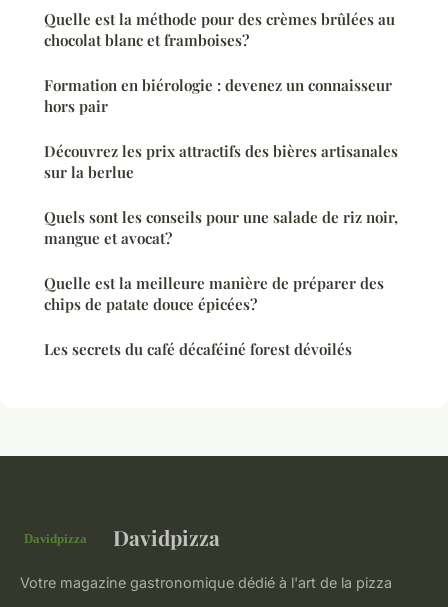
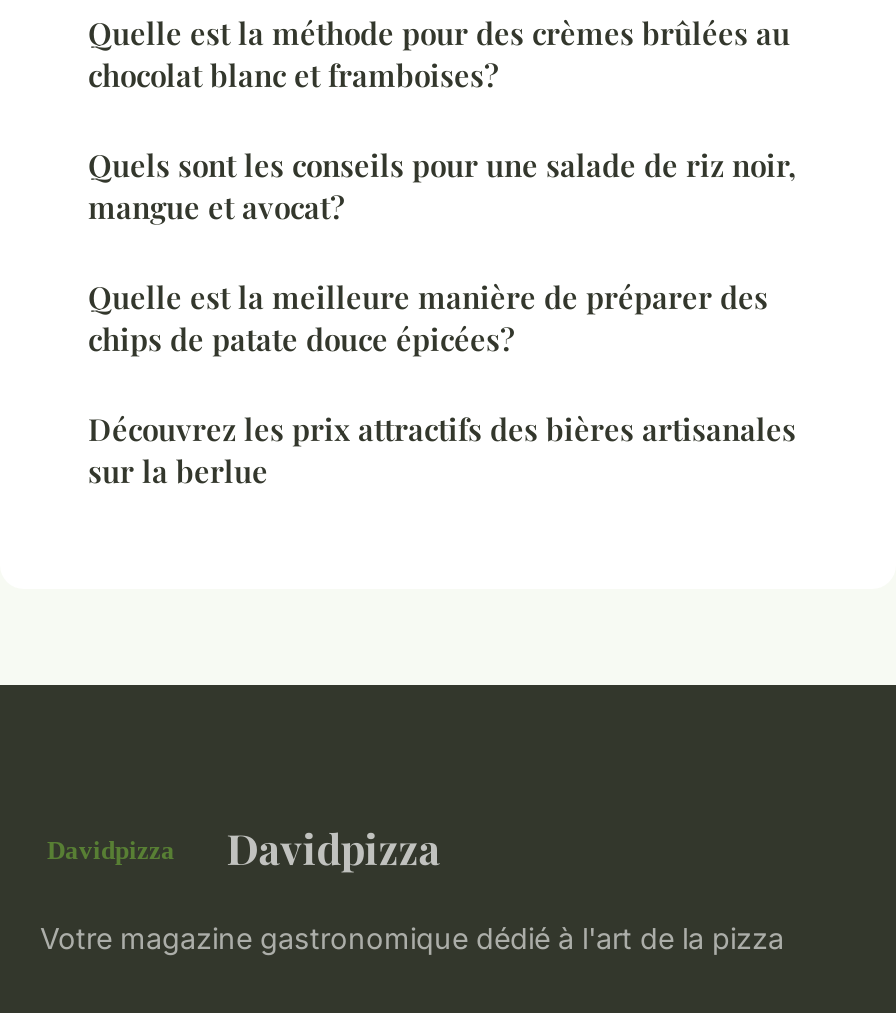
- Formation en biérologie : devenez un connaisseur
- hors pair

moved down: Découvrez les prix attractifs des bières artisanales | sur la berlue

moved up: Quels sont les conseils pour une salade de riz noir, | mangue et avocat? | Quelle est la meilleure manière de préparer des | chips de patate douce épicées?

- Les secrets du café décaféiné forest dévoilés
